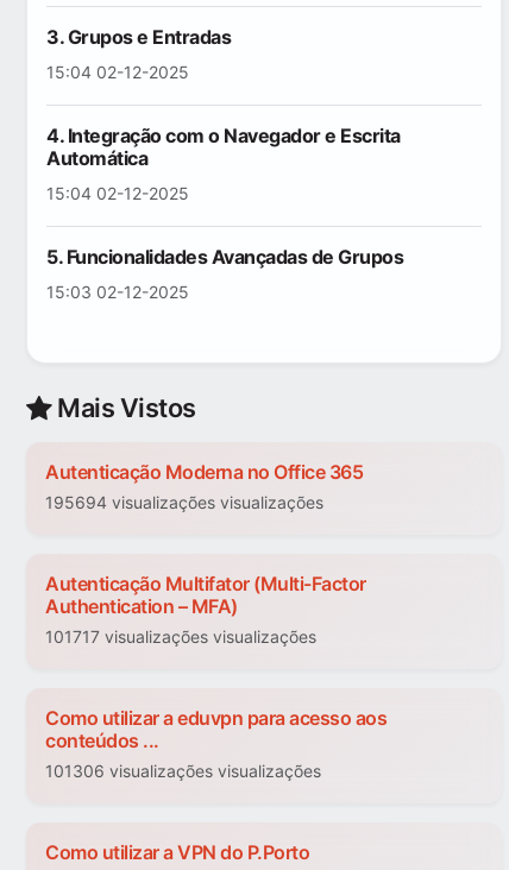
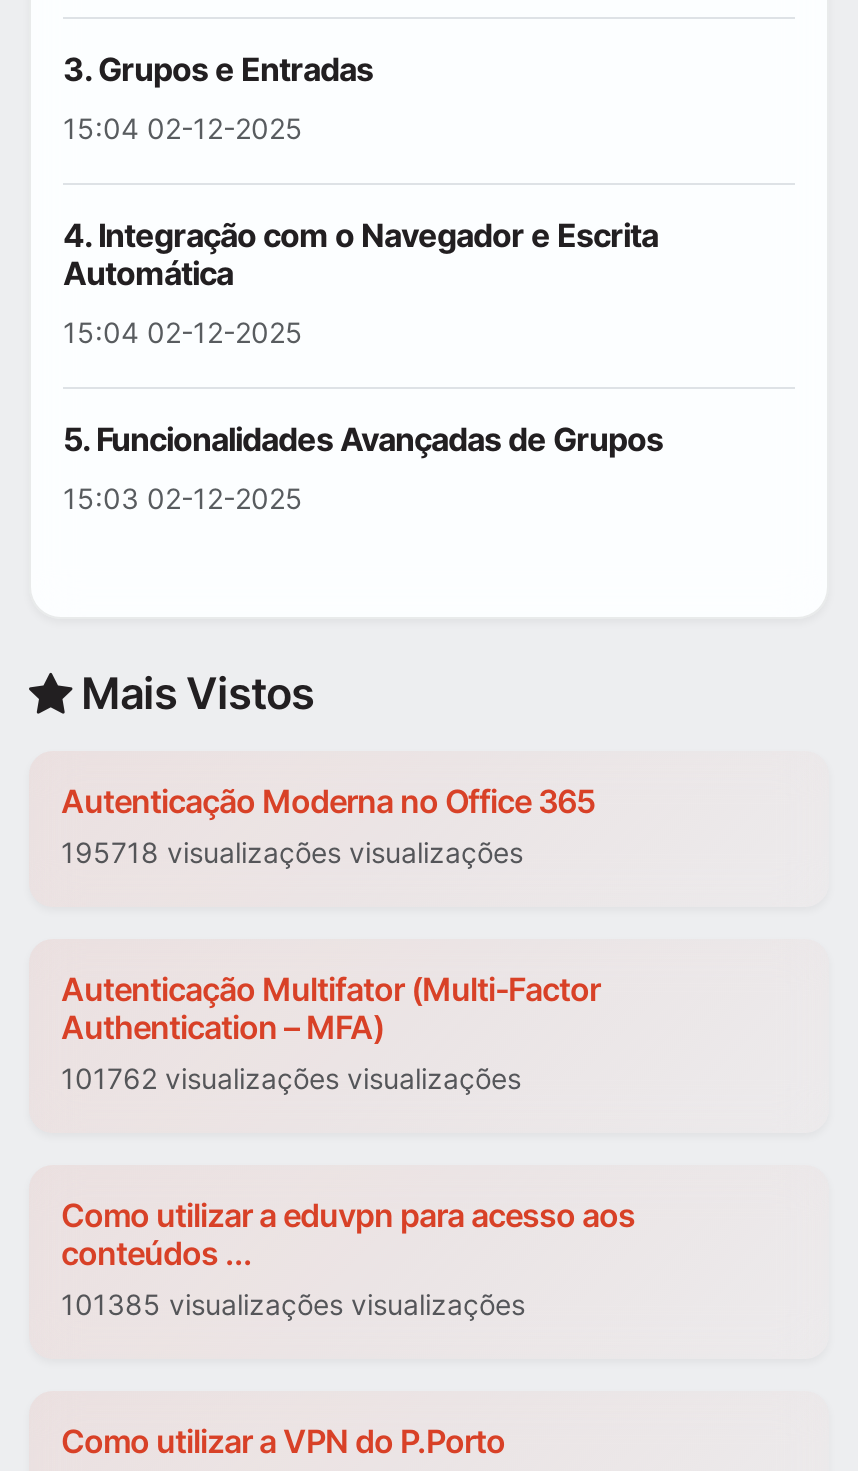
- 195694 visualizações visualizações
+ 195718 visualizações visualizações

- 101717 visualizações visualizações
+ 101762 visualizações visualizações

- 101306 visualizações visualizações
+ 101385 visualizações visualizações
